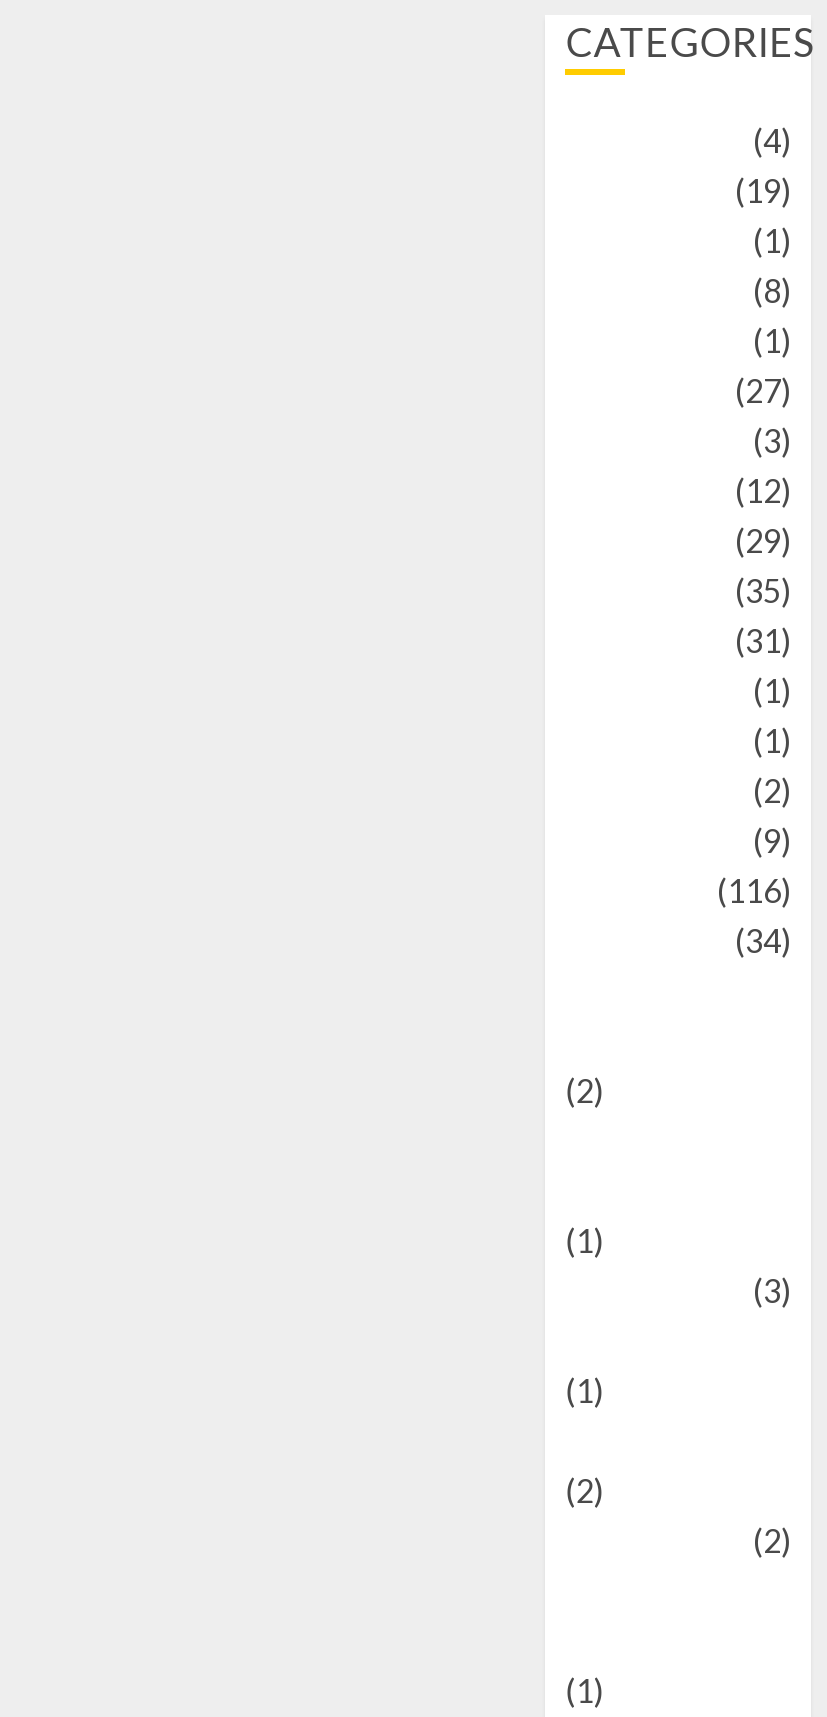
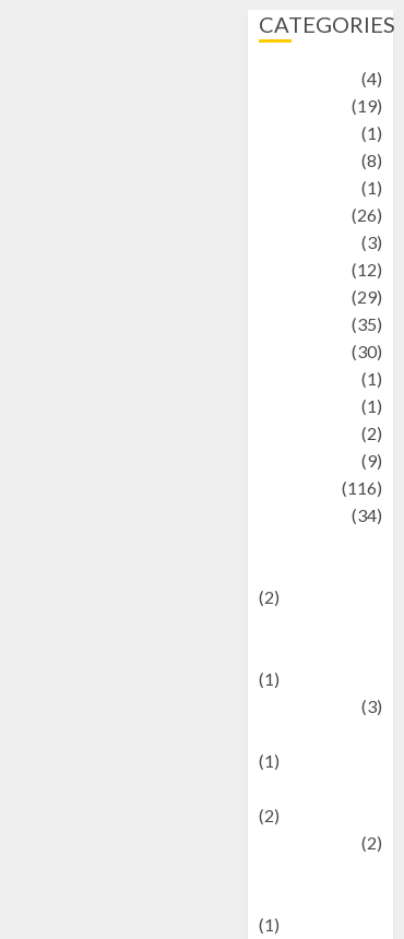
- (27)
+ (26)

- (31)
+ (30)
